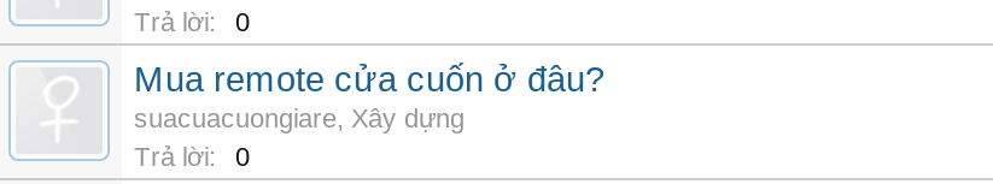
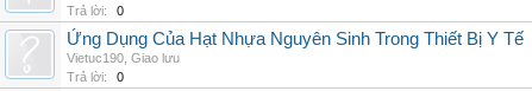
- Mua remote cửa cuốn ở đâu?
- suacuacuongiare, Xây dựng
+ Ứng Dụng Của Hạt Nhựa Nguyên Sinh Trong Thiết Bị Y Tế
+ Vietuc190, Giao lưu
